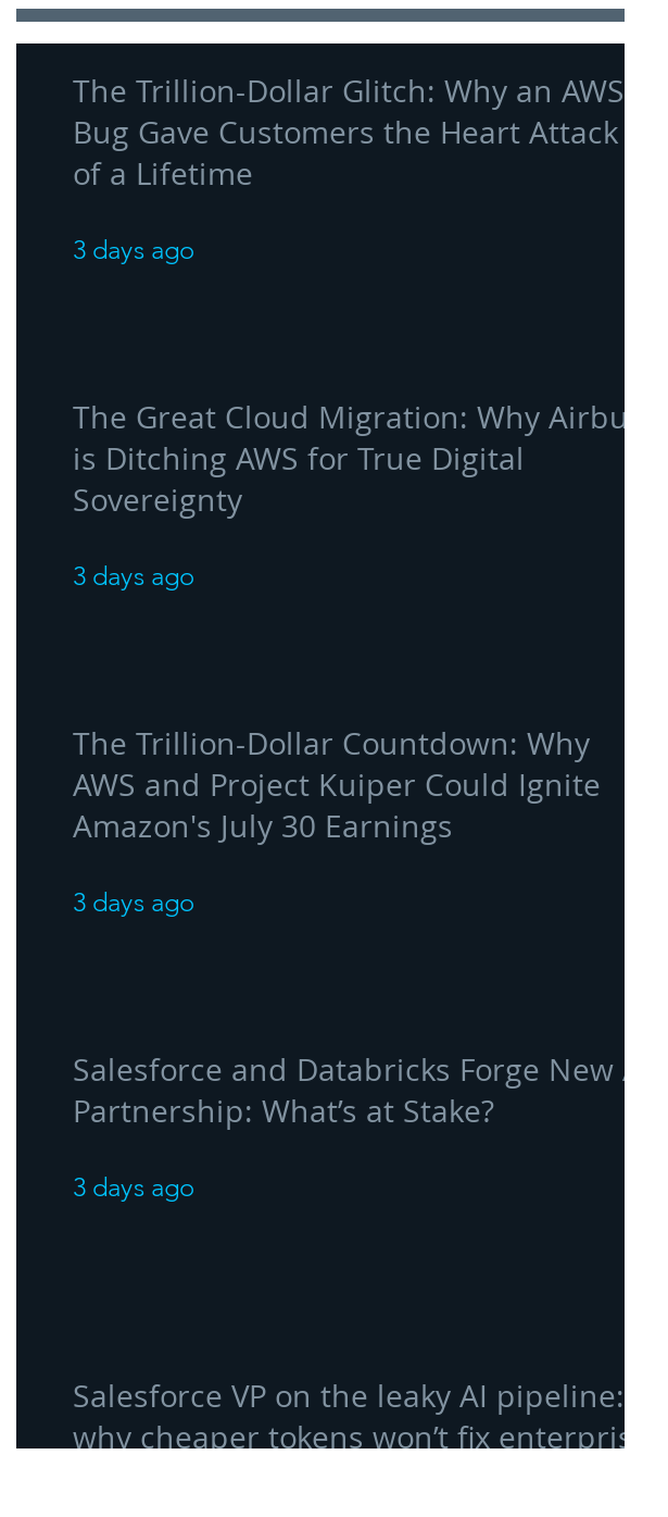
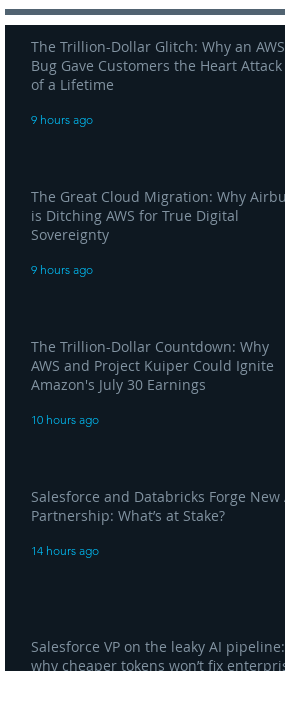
- 3 days ago
+ 9 hours ago

- 3 days ago
+ 9 hours ago

- 3 days ago
+ 10 hours ago

- 3 days ago
+ 14 hours ago
